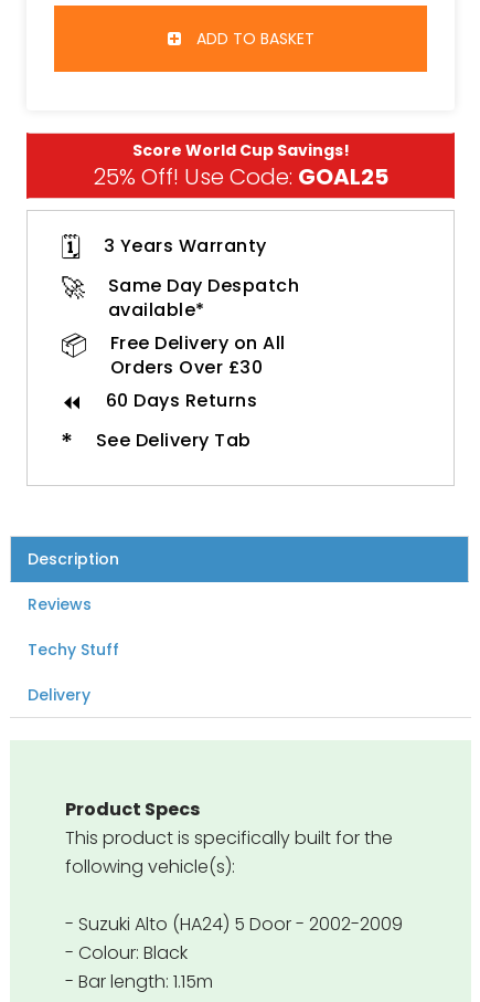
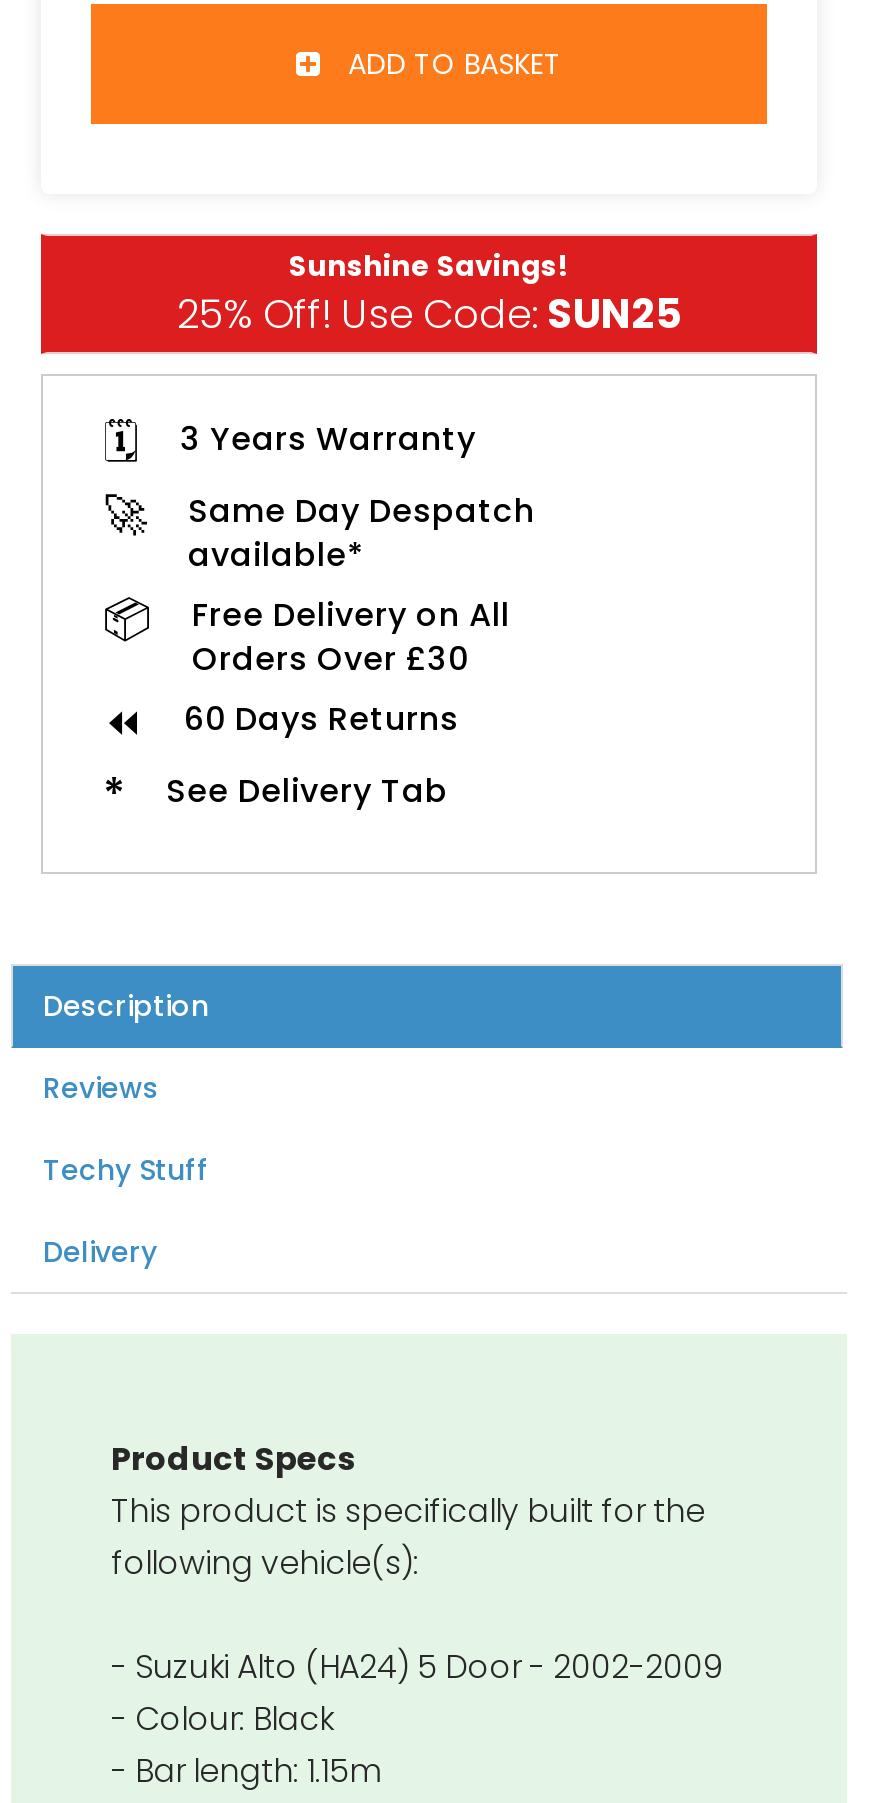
- Score World Cup Savings!
- 25% Off! Use Code: GOAL25
+ Sunshine Savings!
+ 25% Off! Use Code: SUN25
